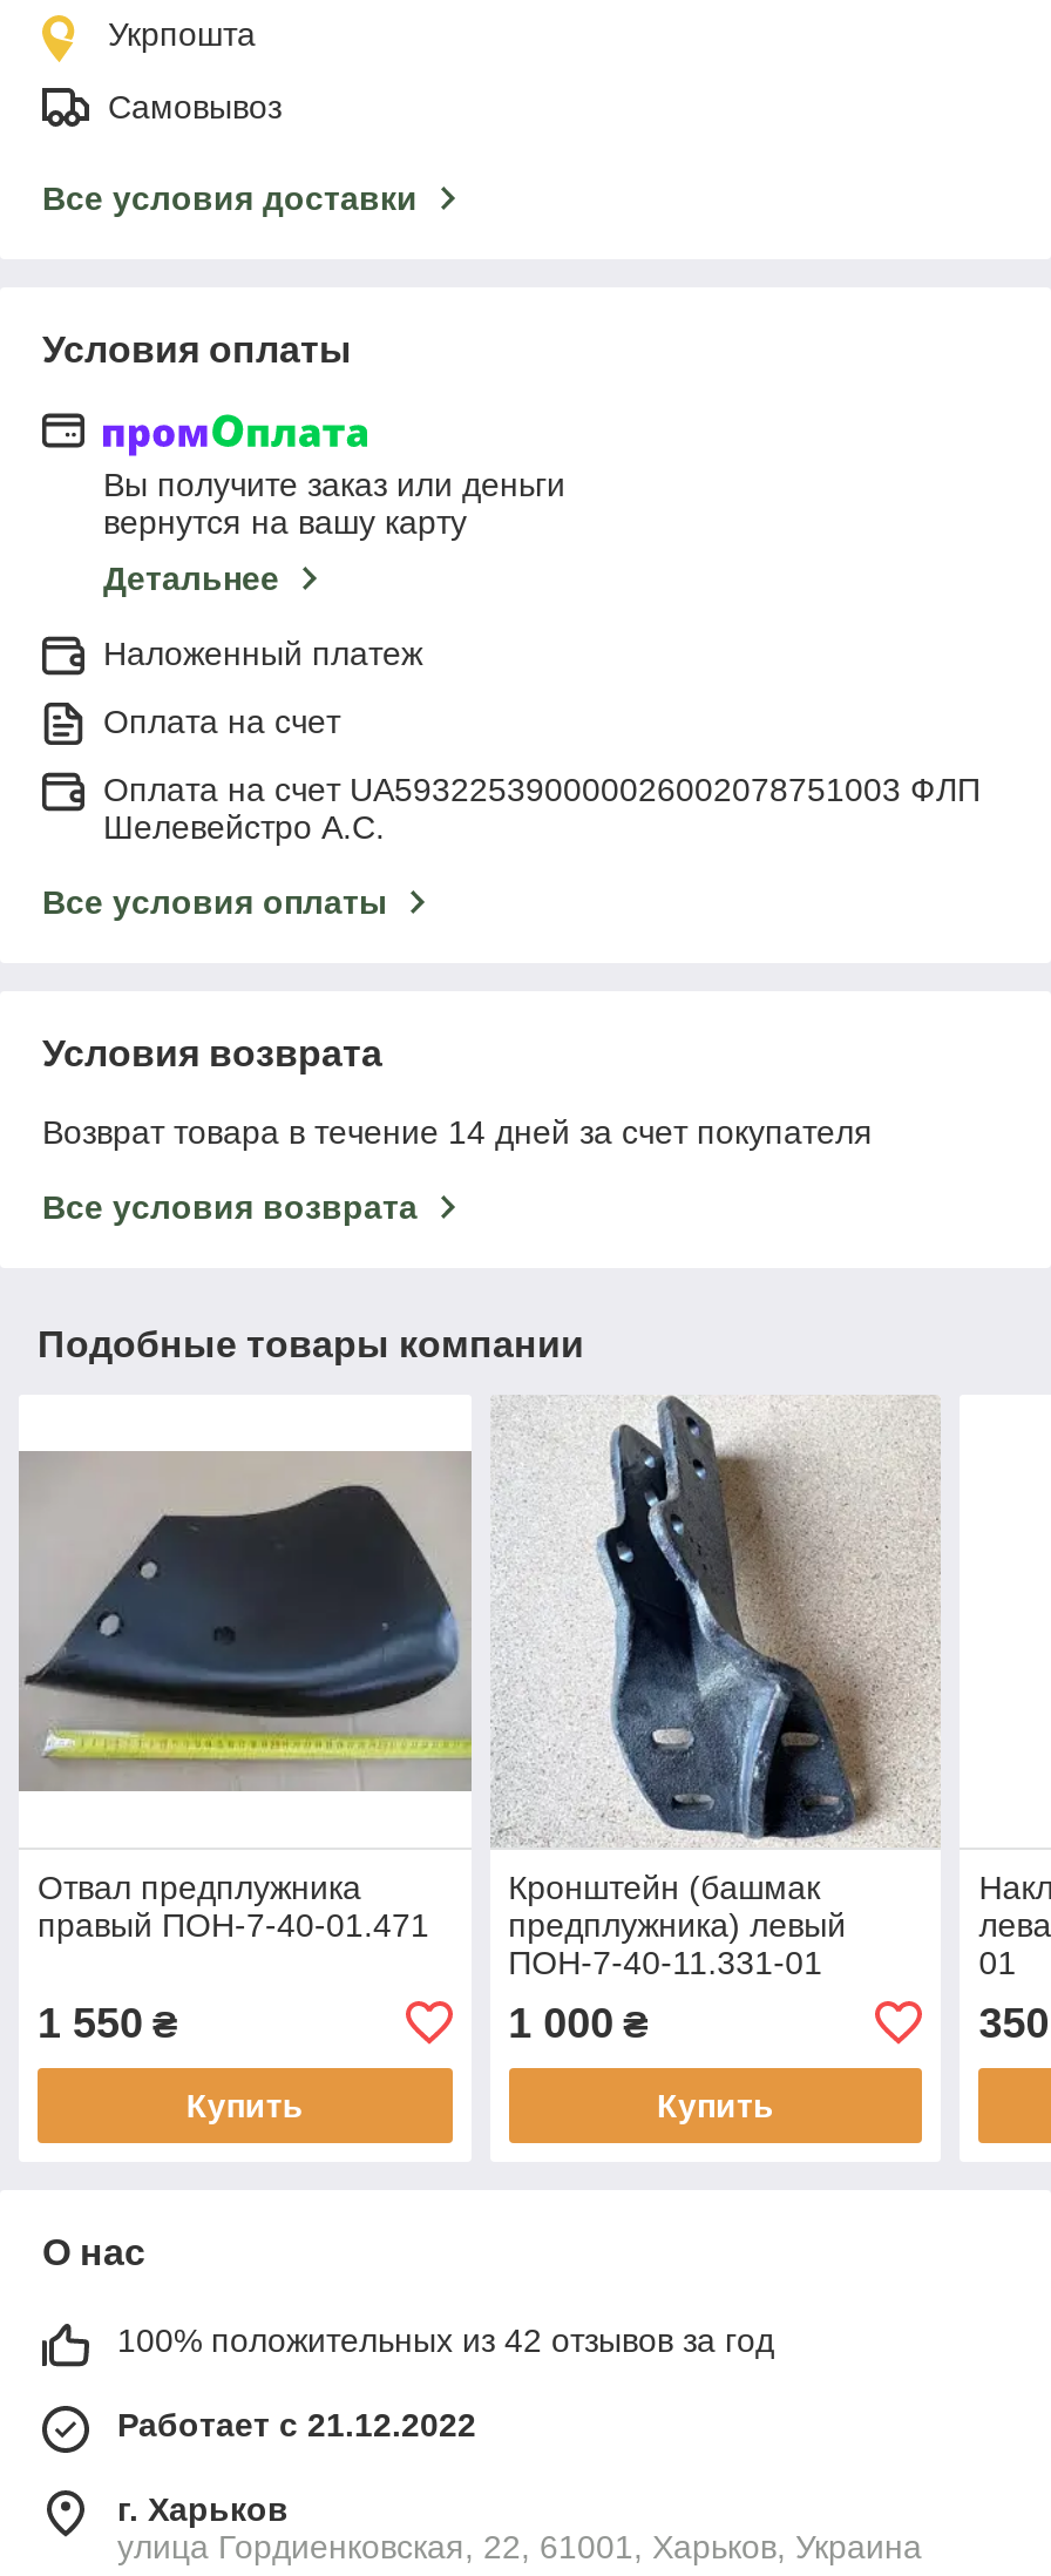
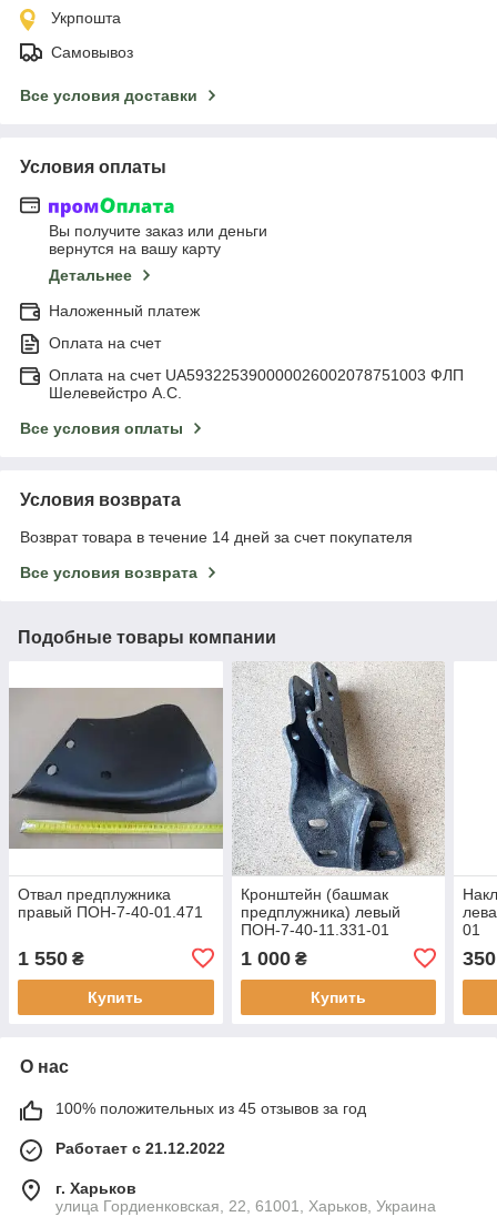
- 100% положительных из 42 отзывов за год
+ 100% положительных из 45 отзывов за год
